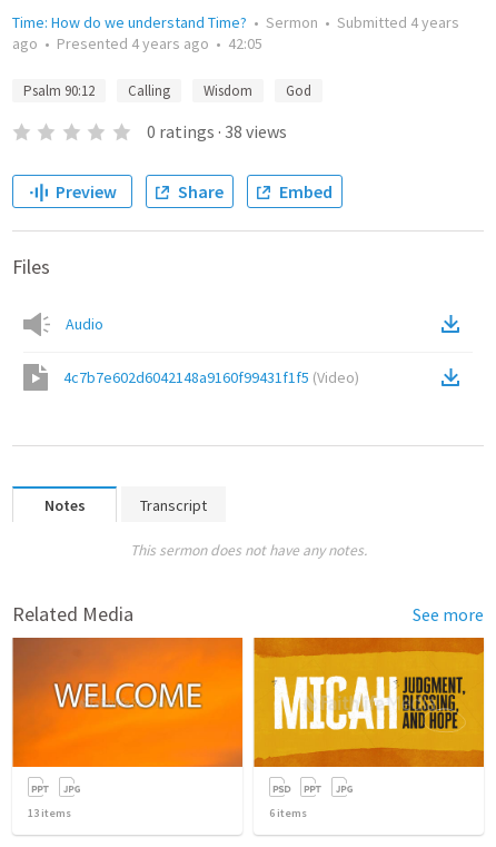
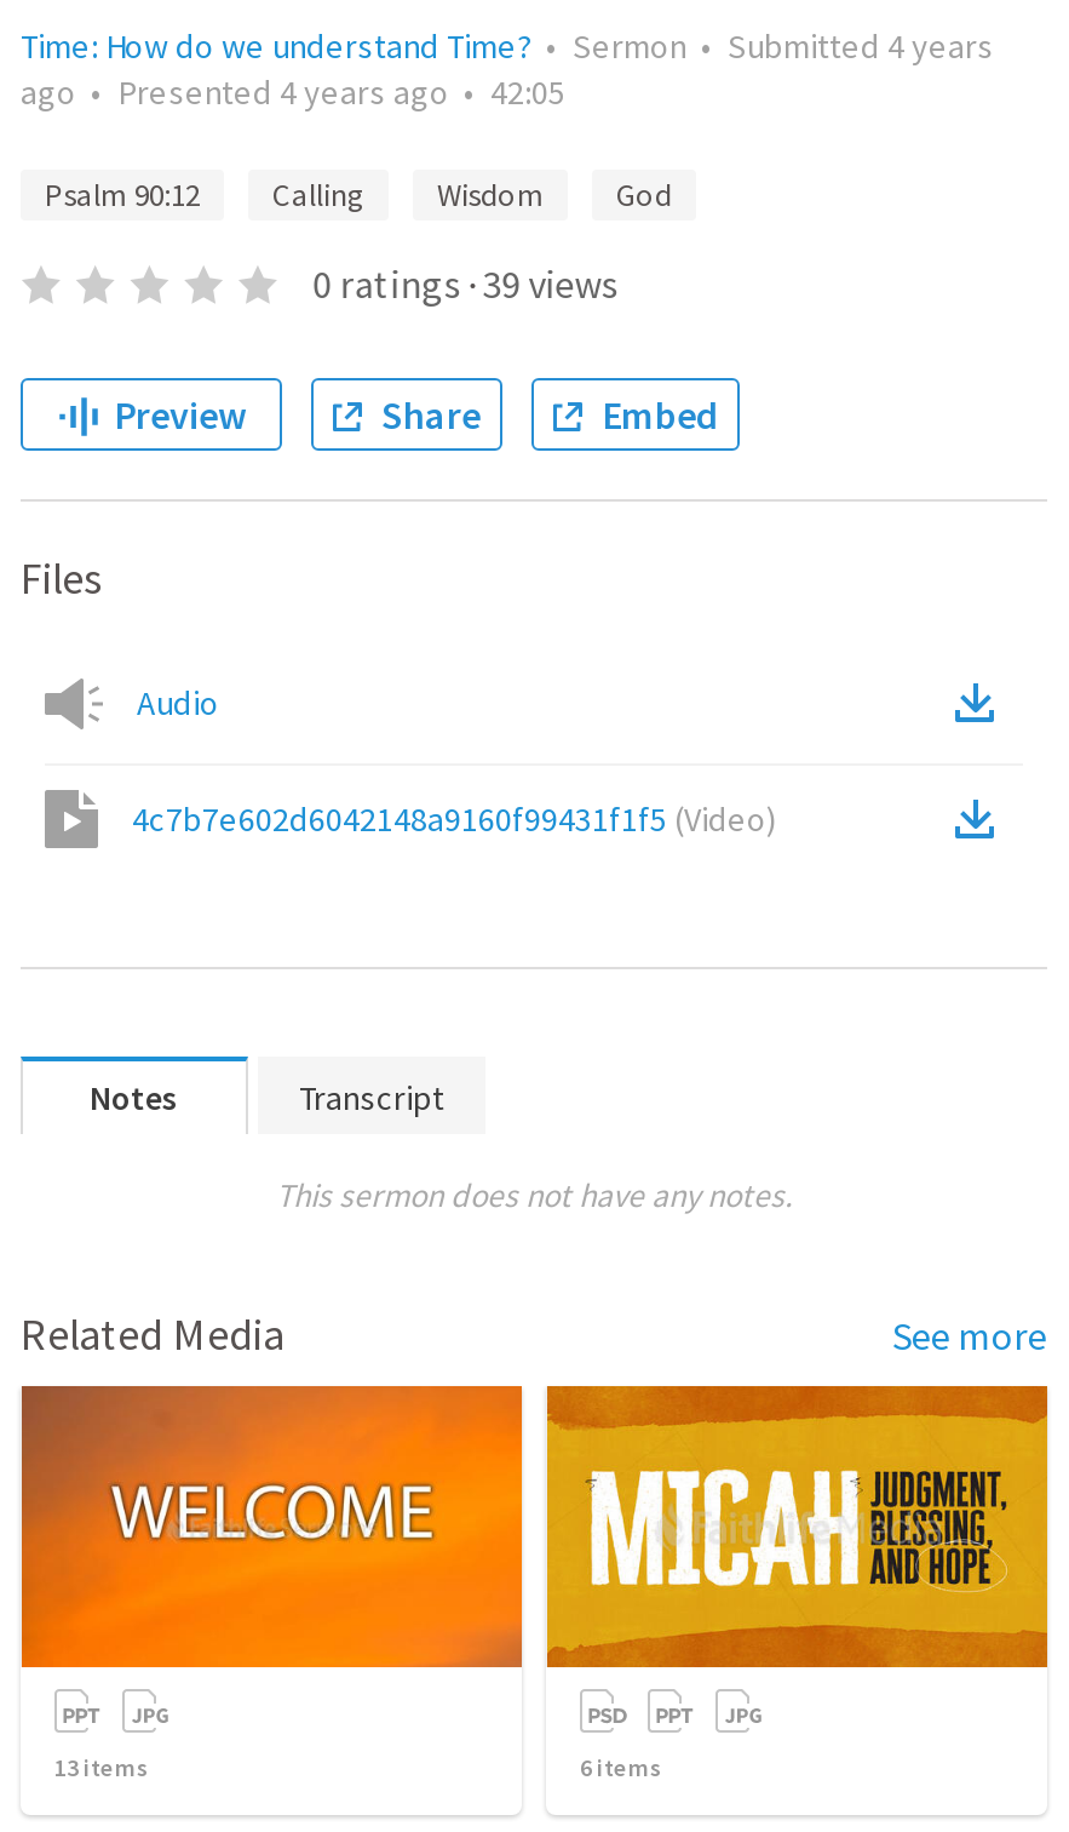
- 0 ratings · 38 views
+ 0 ratings · 39 views
